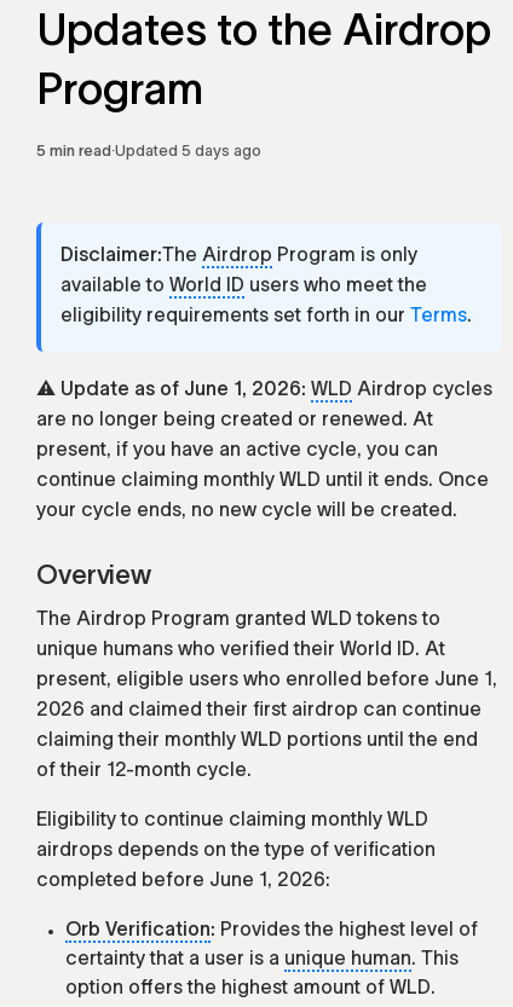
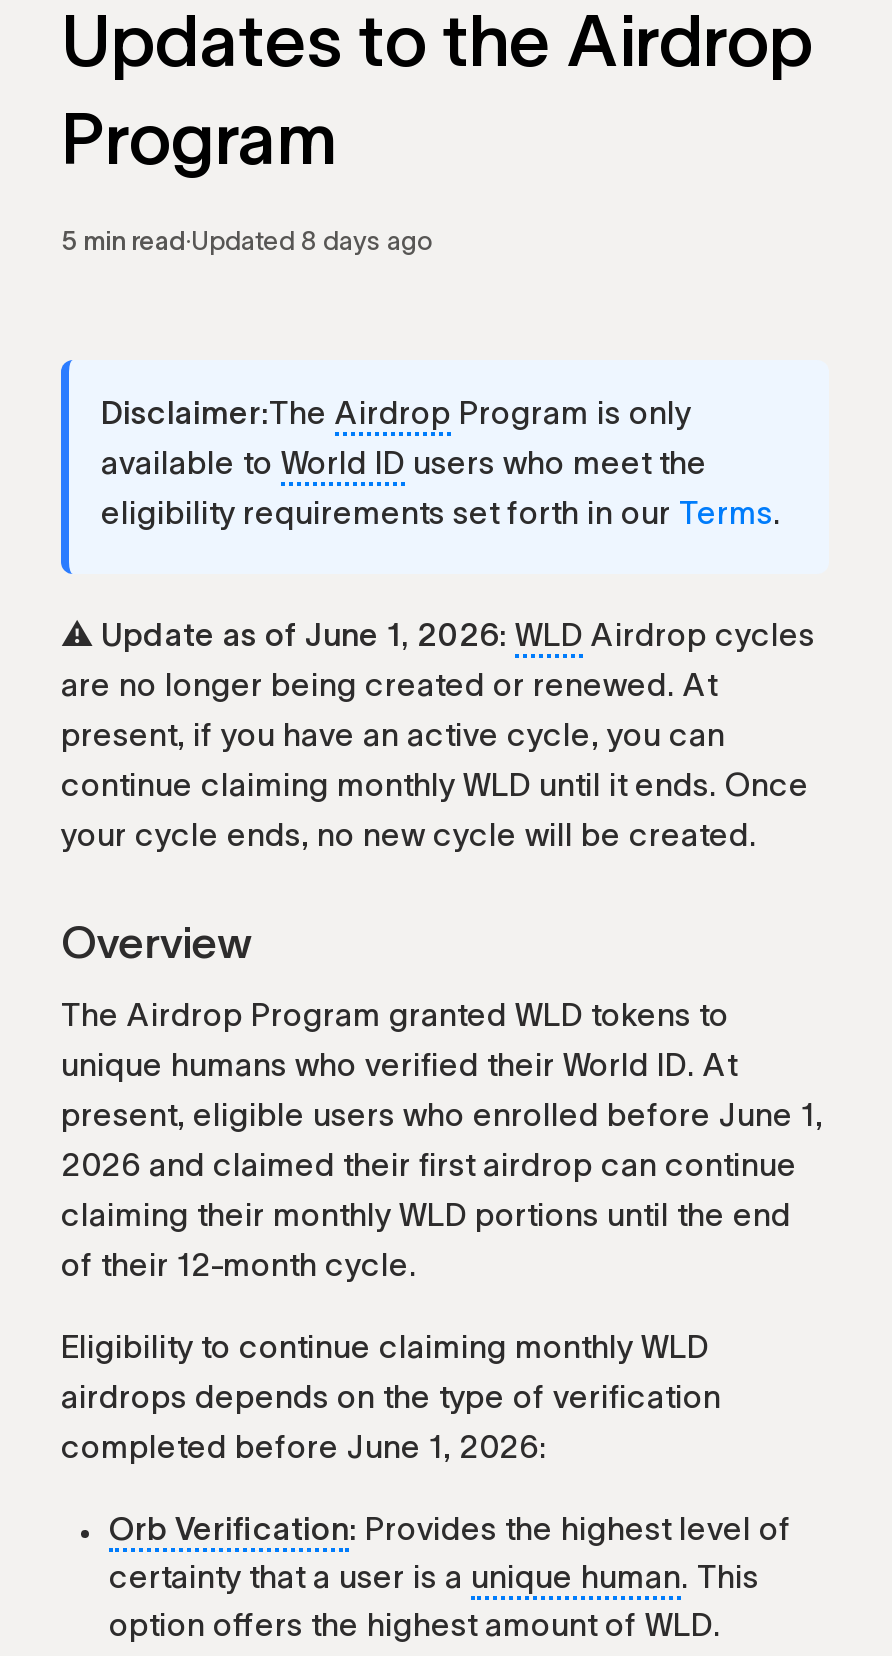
- 5 min read·Updated 5 days ago
+ 5 min read·Updated 8 days ago
